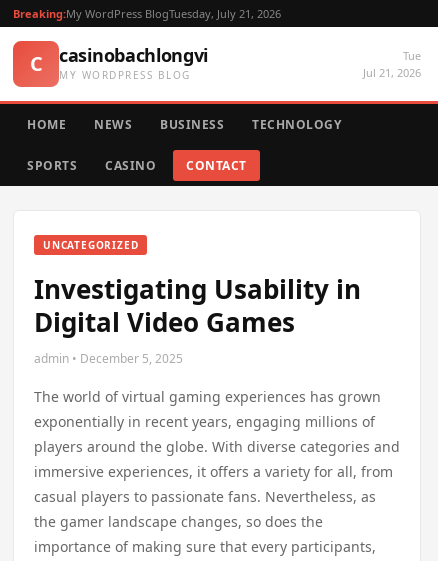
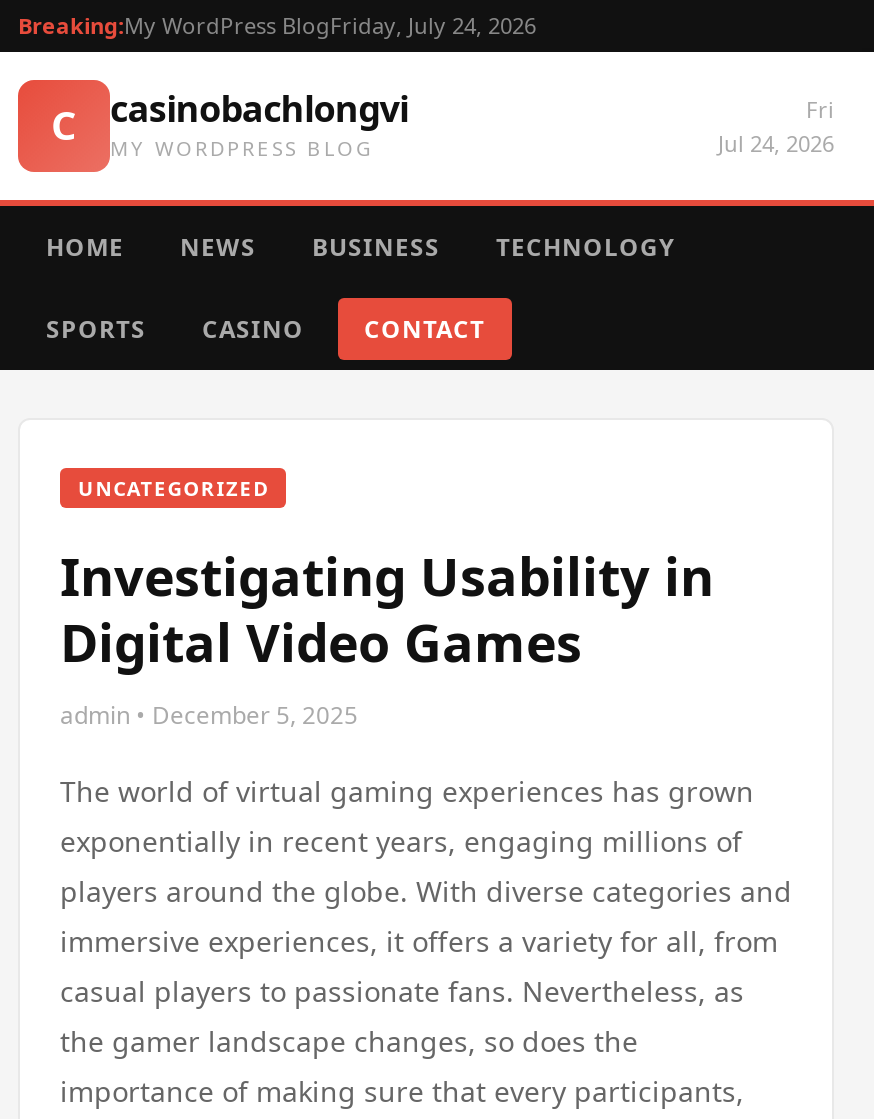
- Breaking:My WordPress BlogTuesday, July 21, 2026
+ Breaking:My WordPress BlogFriday, July 24, 2026

- Tue
- Jul 21, 2026
+ Fri
+ Jul 24, 2026
